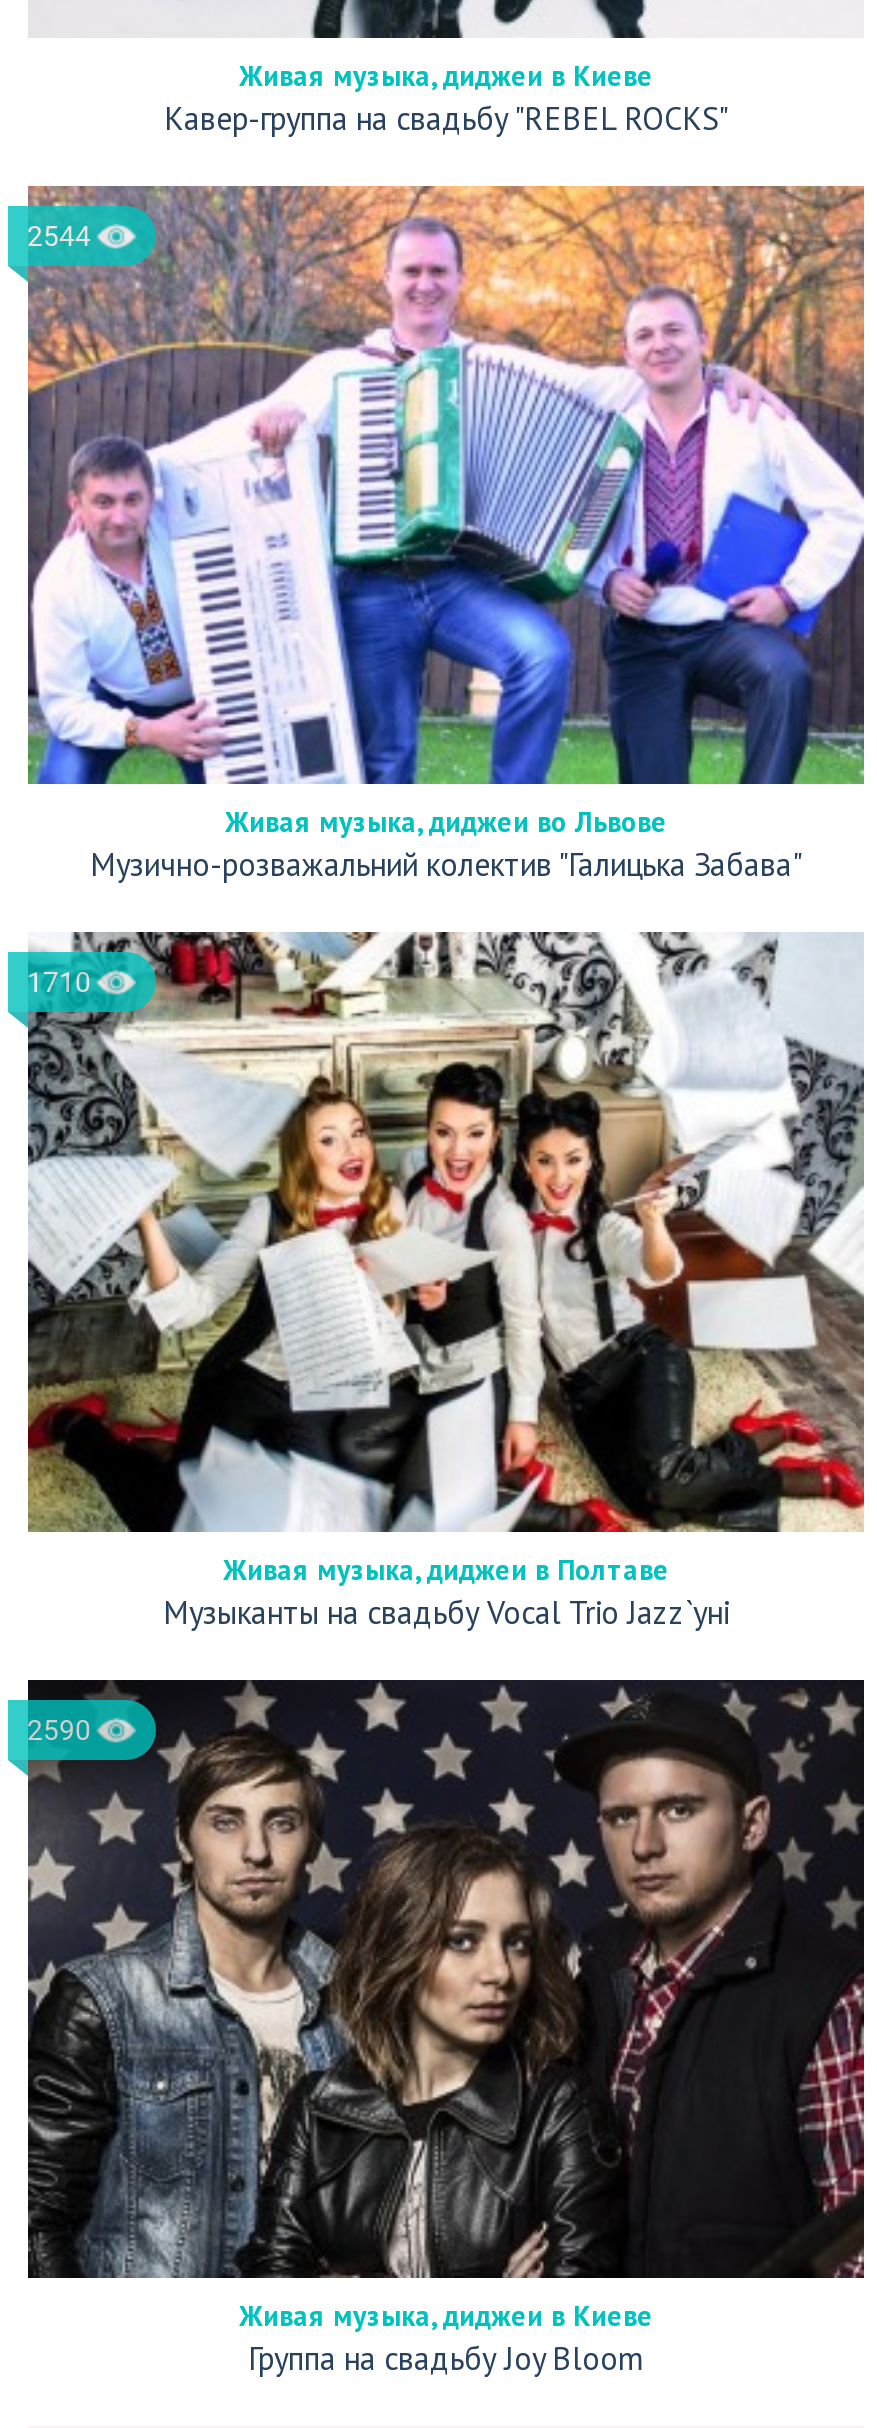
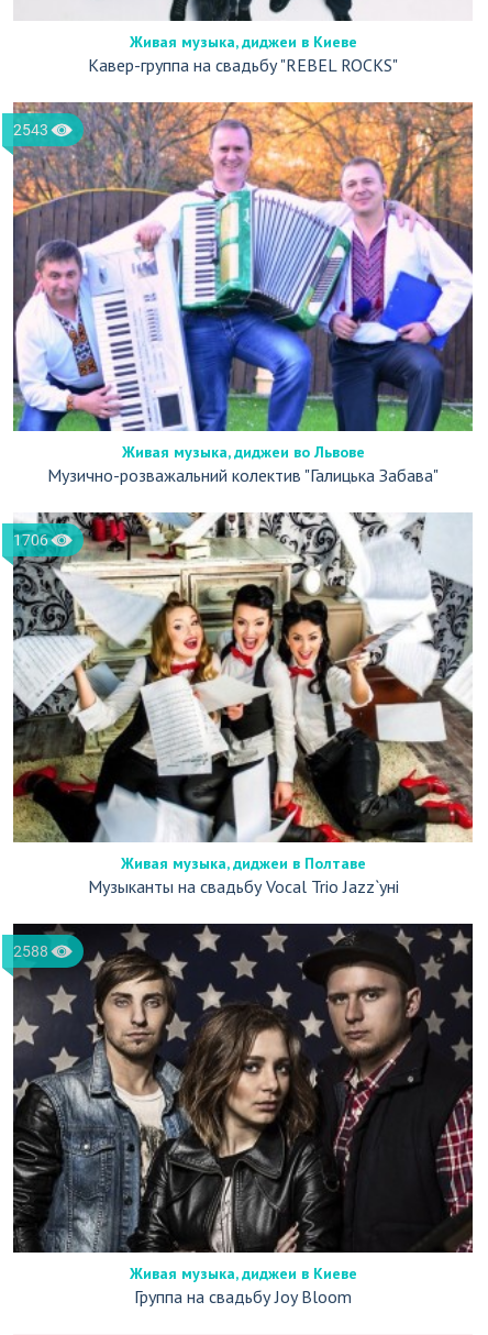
- 2544
+ 2543

- 1710
+ 1706

- 2590
+ 2588
